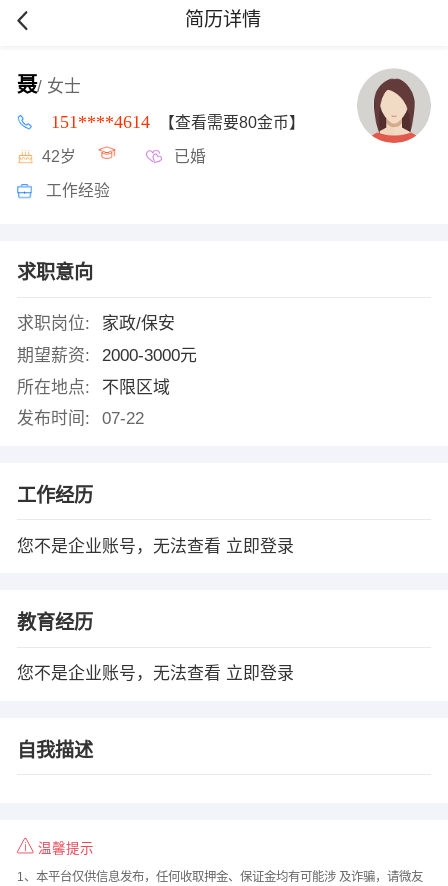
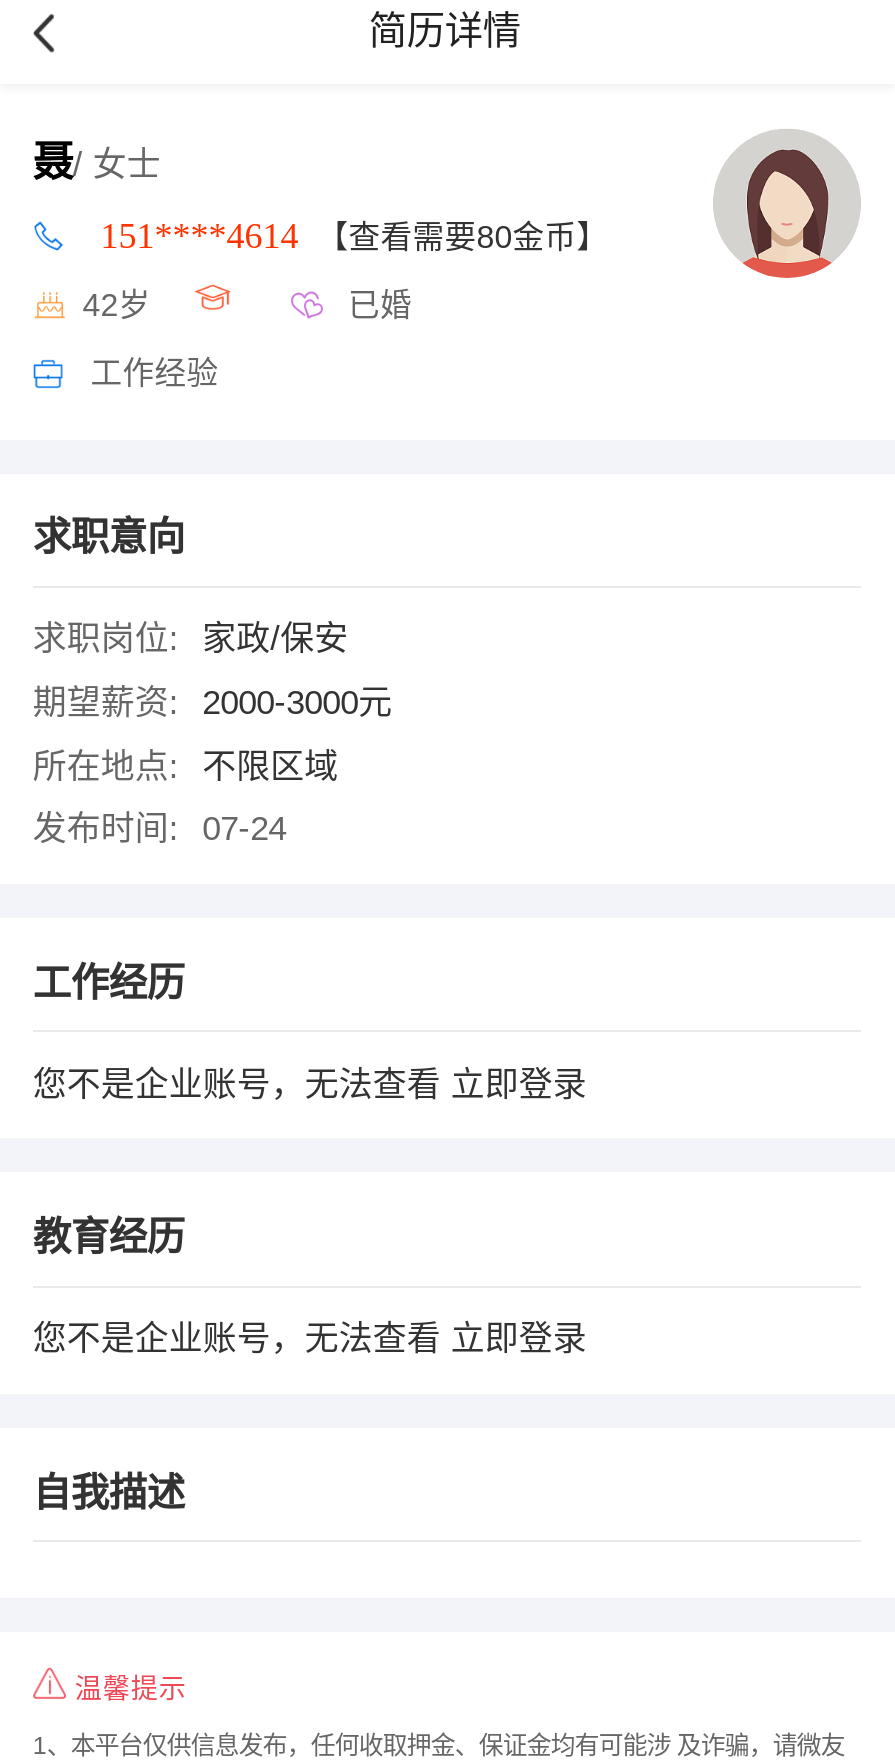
- 发布时间: 07-22
+ 发布时间: 07-24
